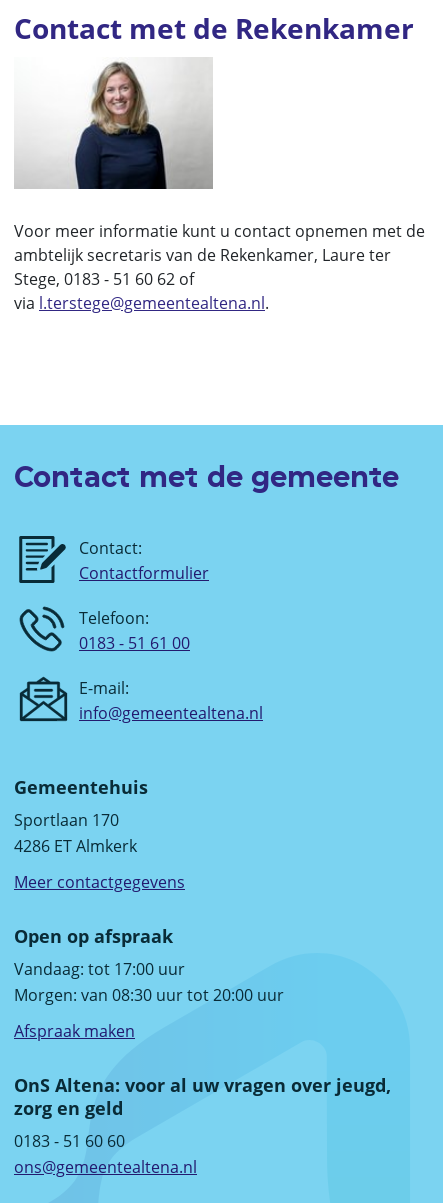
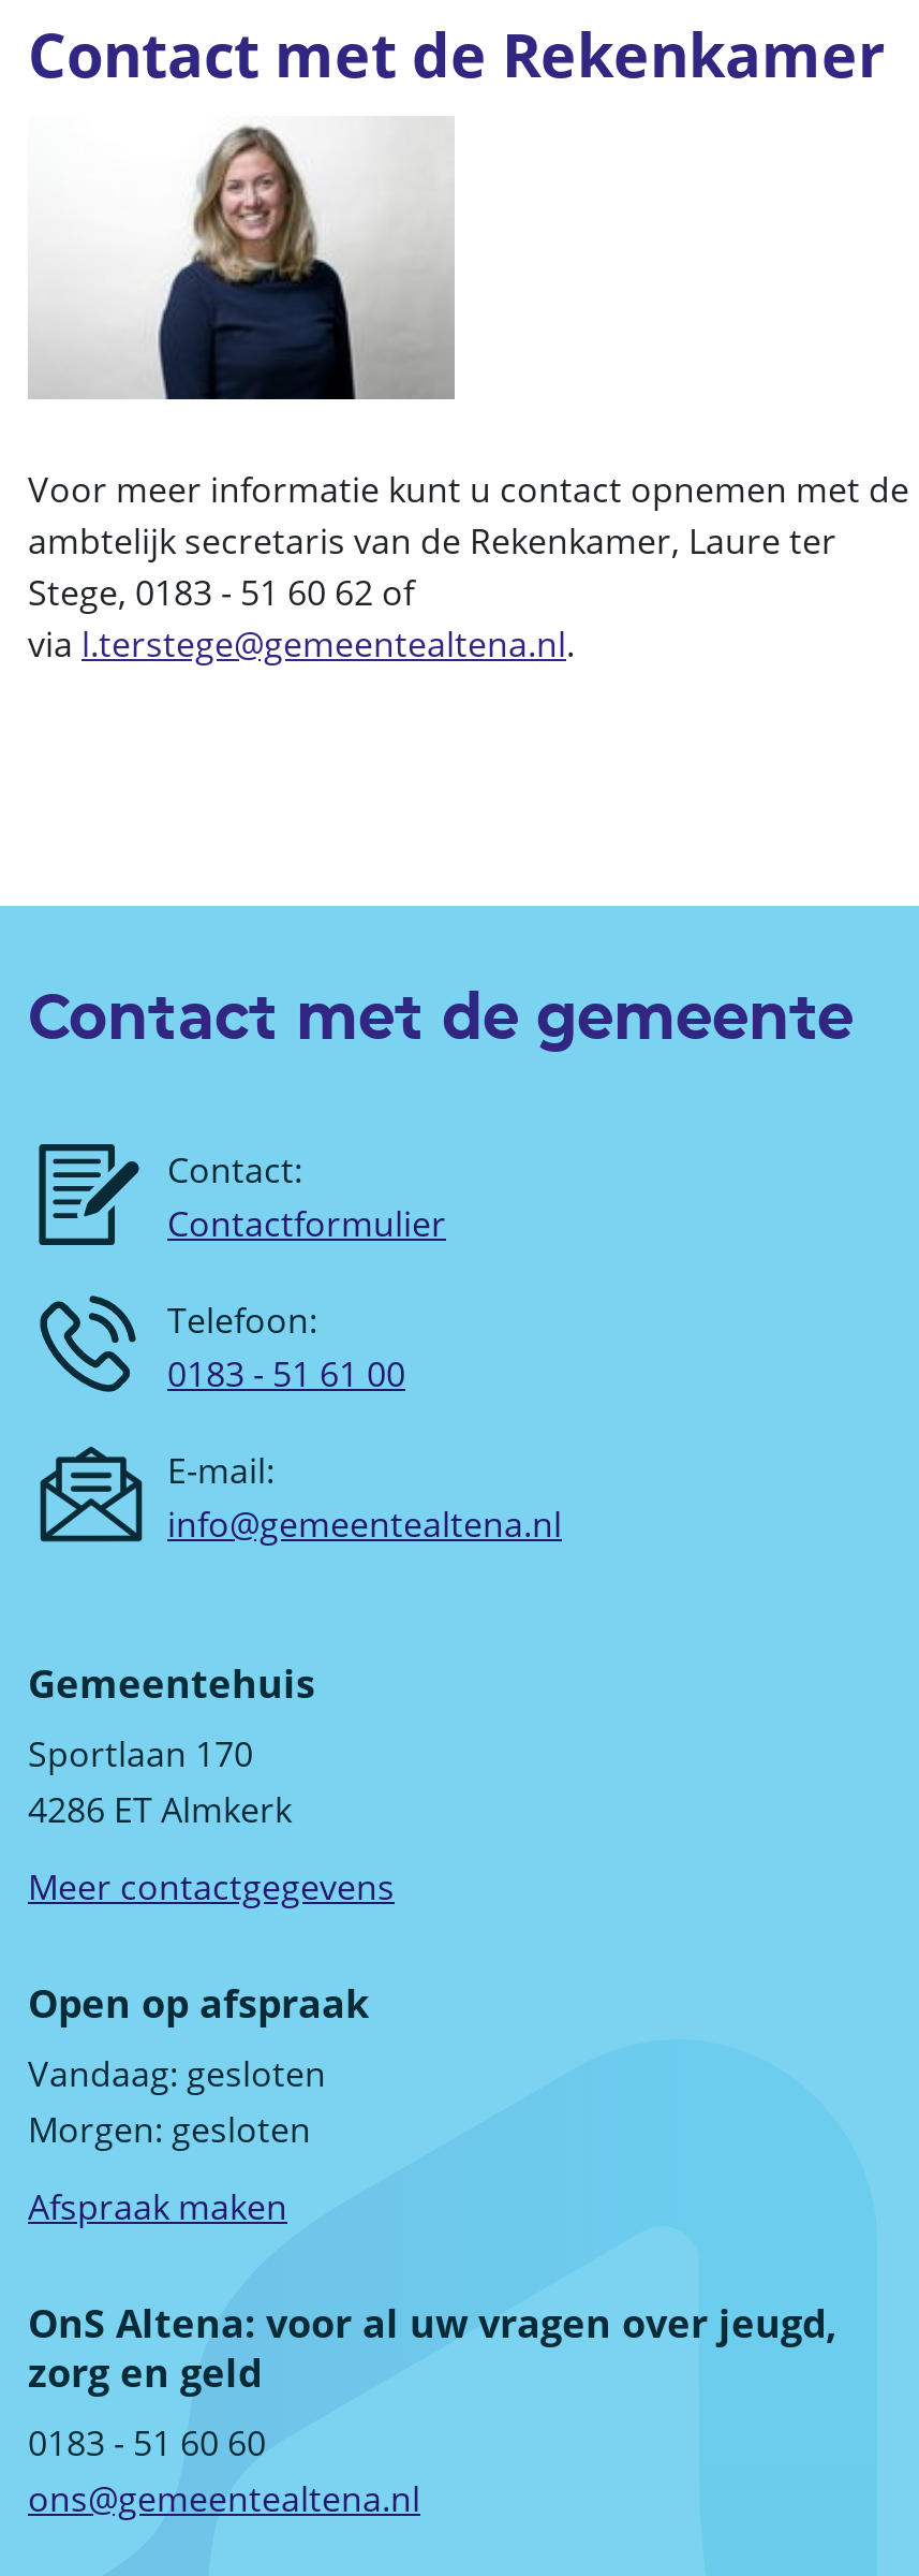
- Vandaag: tot 17:00 uur
- Morgen: van 08:30 uur tot 20:00 uur
+ Vandaag: gesloten
+ Morgen: gesloten
